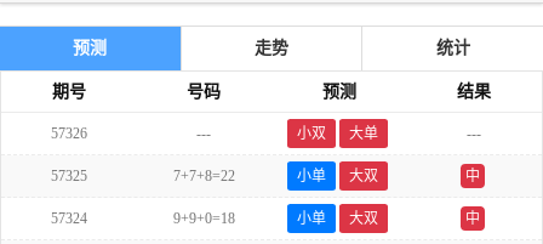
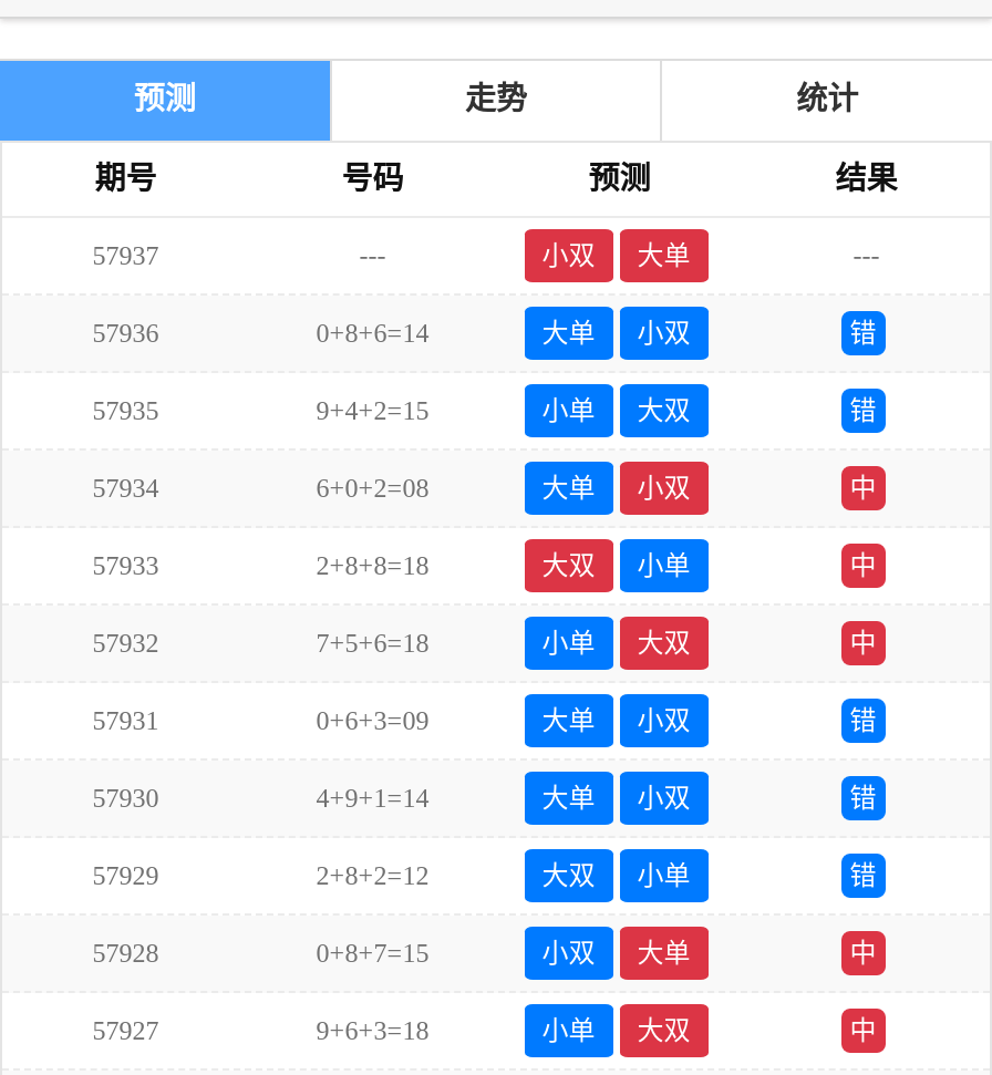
- 57326
+ 57937

- 57325
- 7+7+8=22
+ 57936
+ 0+8+6=14
+ 大单
+ 小双
+ 错
+ 57935
+ 9+4+2=15
+ 小单
+ 大双
+ 错
+ 57934
+ 6+0+2=08
+ 大单
+ 小双
+ 中
+ 57933
+ 2+8+8=18
+ 大双
+ 小单
+ 中
+ 57932
+ 7+5+6=18

- 57324
- 9+9+0=18
+ 57931
+ 0+6+3=09
+ 大单
+ 小双
+ 错
+ 57930
+ 4+9+1=14
+ 大单
+ 小双
+ 错
+ 57929
+ 2+8+2=12
+ 大双
+ 小单
+ 错
+ 57928
+ 0+8+7=15
+ 小双
+ 大单
+ 中
+ 57927
+ 9+6+3=18
